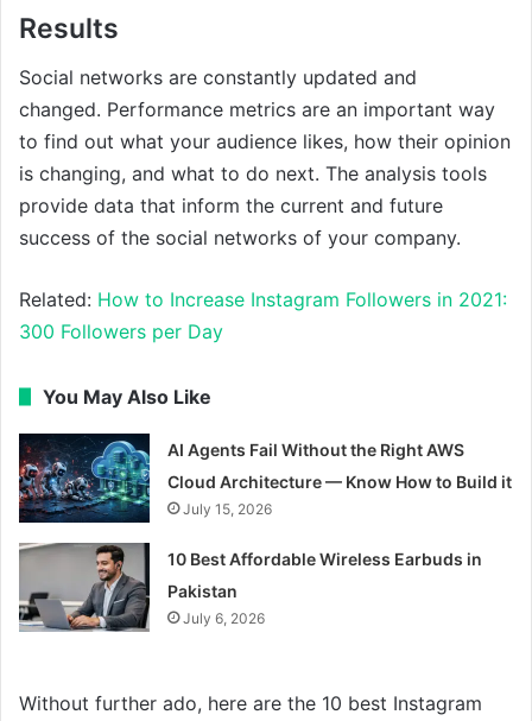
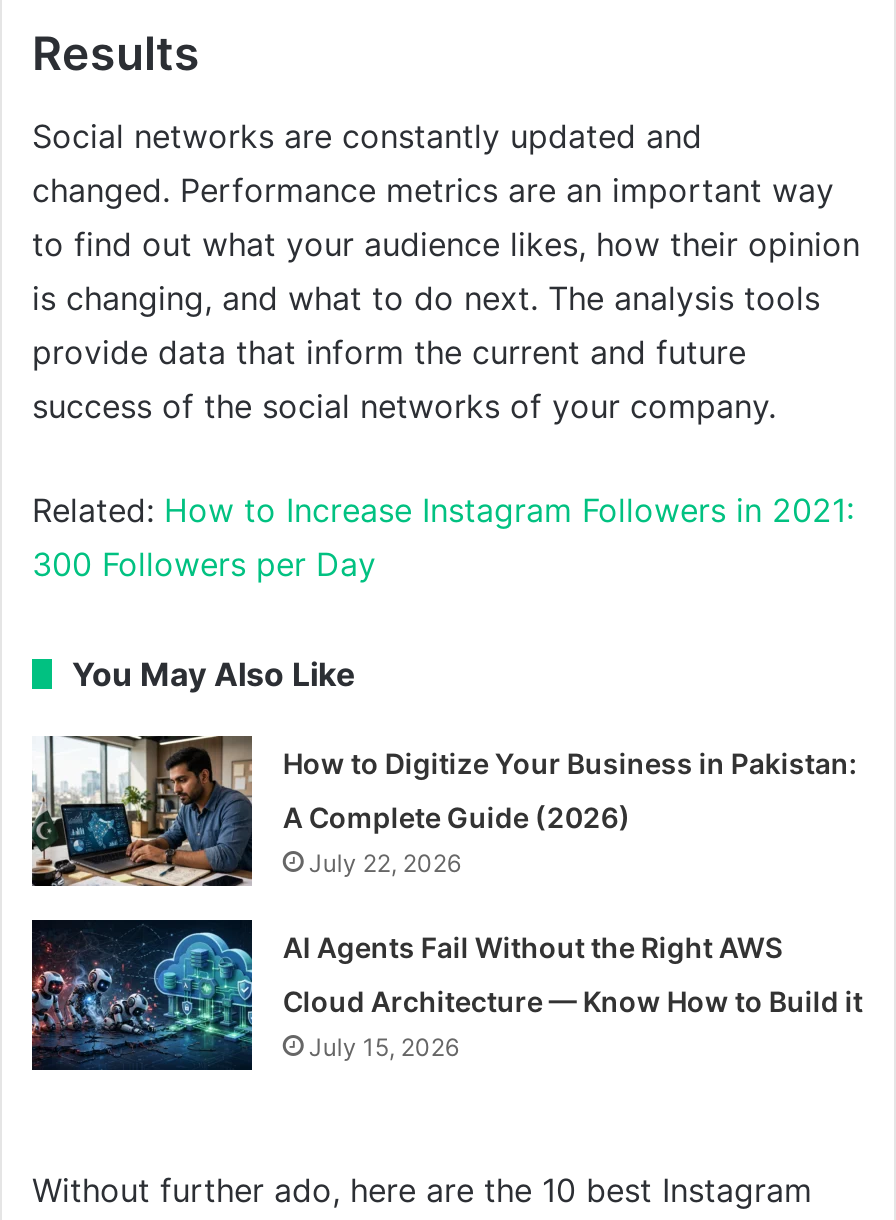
+ [image]
+ How to Digitize Your Business in Pakistan:
+ A Complete Guide (2026)
+ July 22, 2026

moved down: [image] | AI Agents Fail Without the Right AWS | Cloud Architecture — Know How to Build it | July 15, 2026

- [image]
- 10 Best Affordable Wireless Earbuds in
- Pakistan
- July 6, 2026
